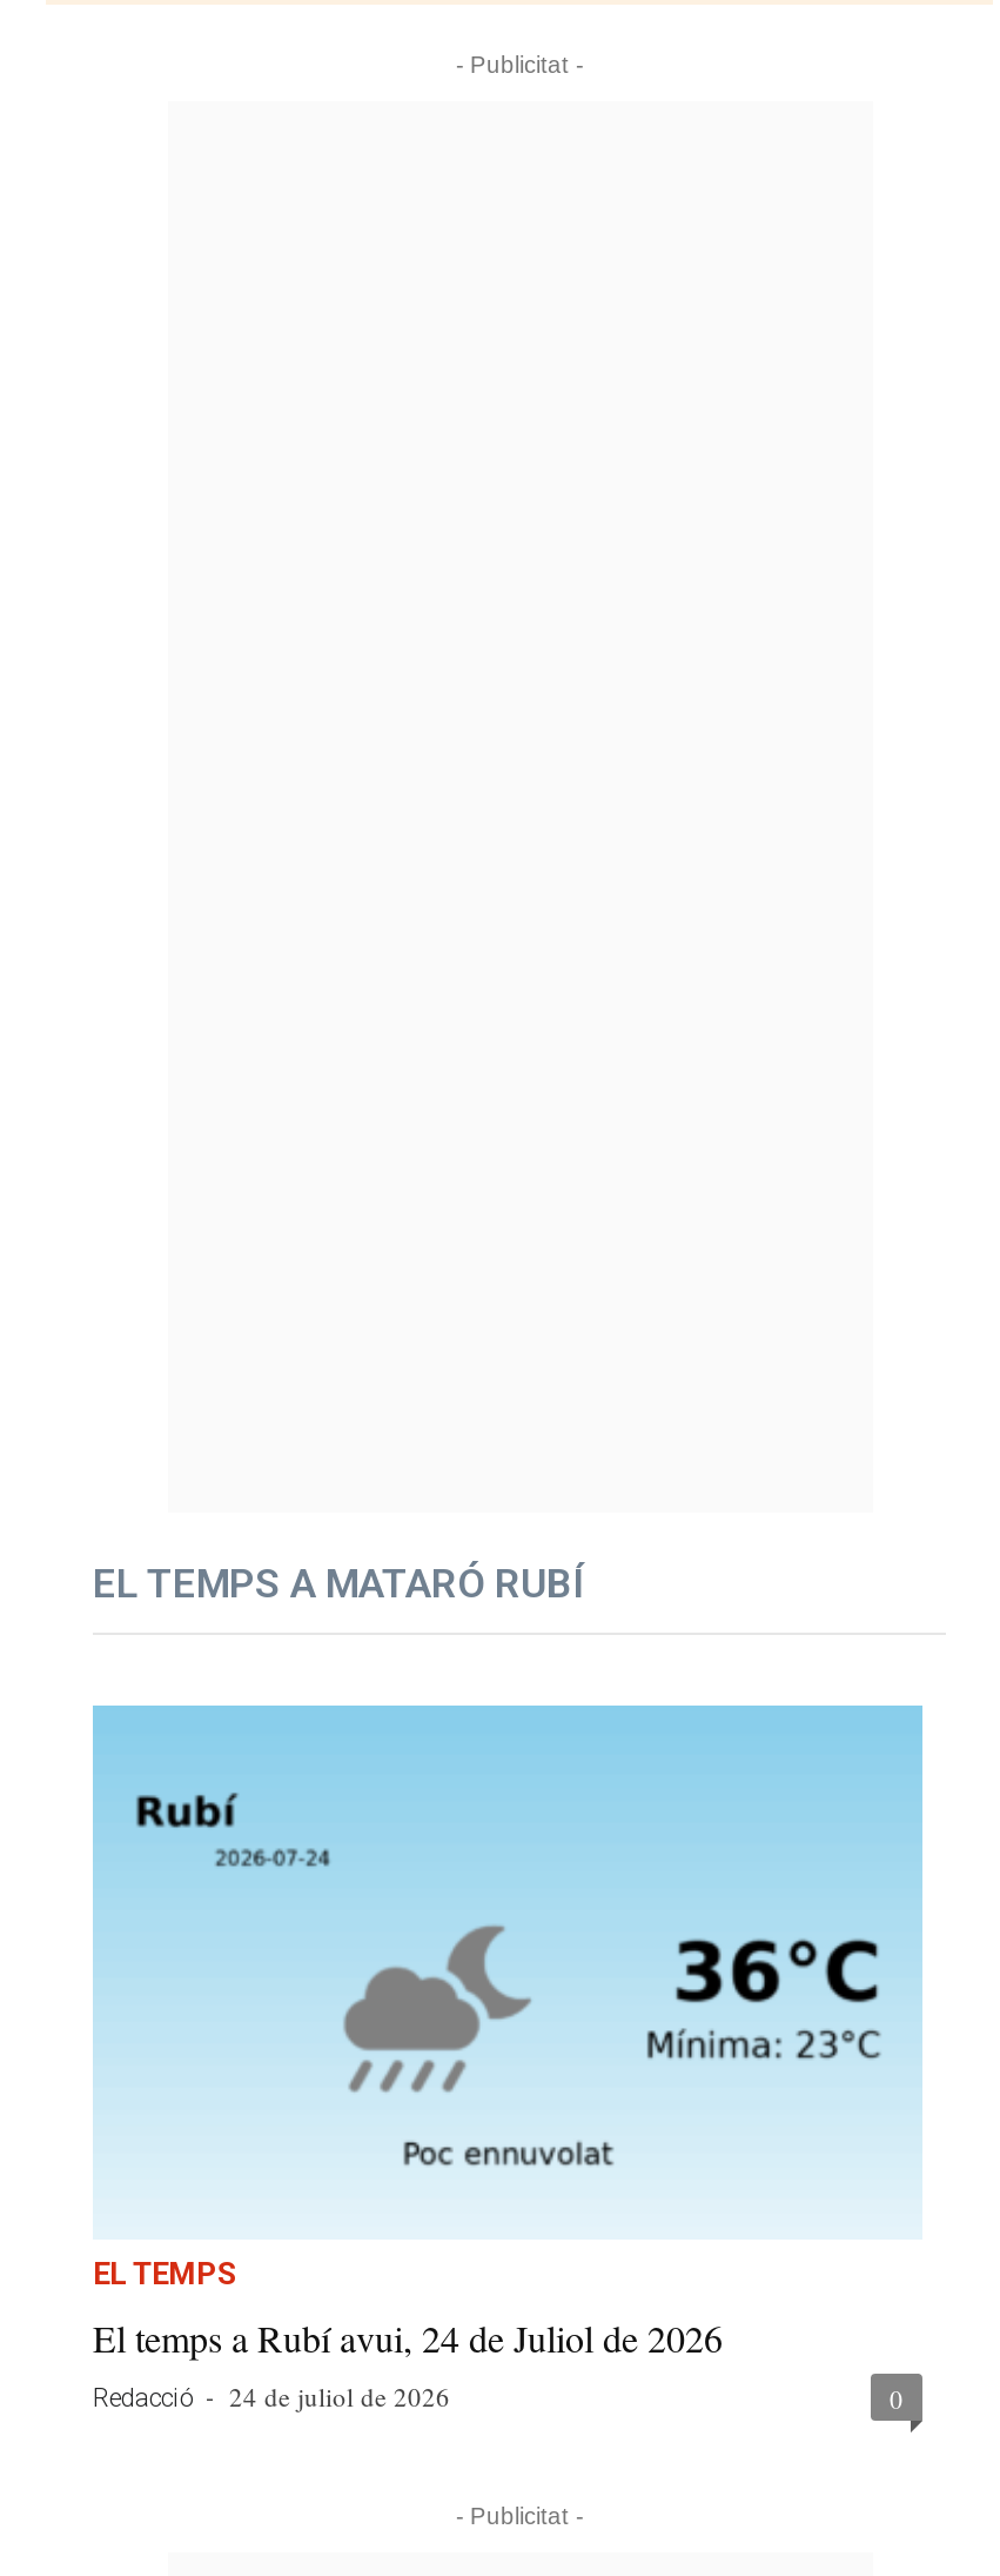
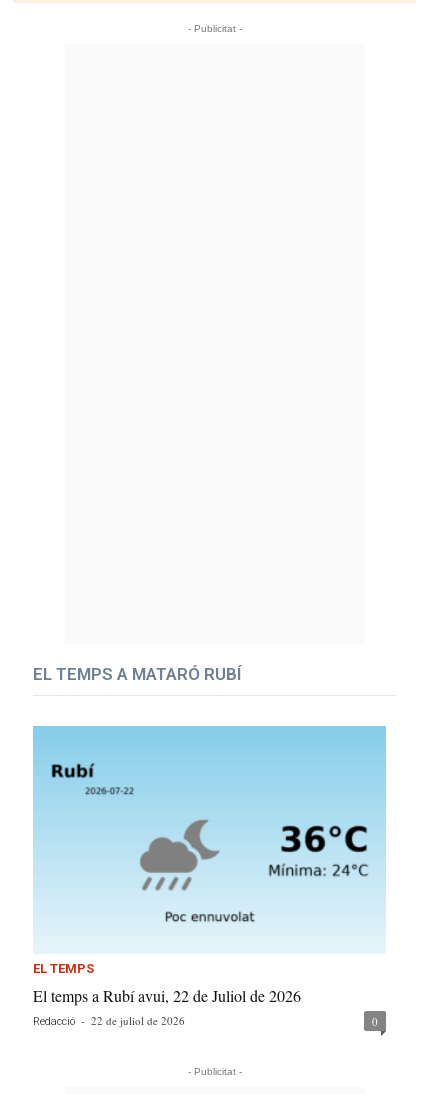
- El temps a Rubí avui, 24 de Juliol de 2026
+ El temps a Rubí avui, 22 de Juliol de 2026

- Redacció - 24 de juliol de 2026
+ Redacció - 22 de juliol de 2026
